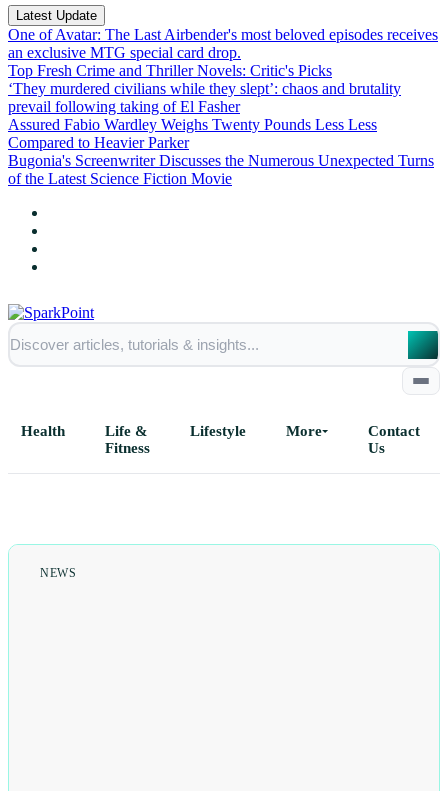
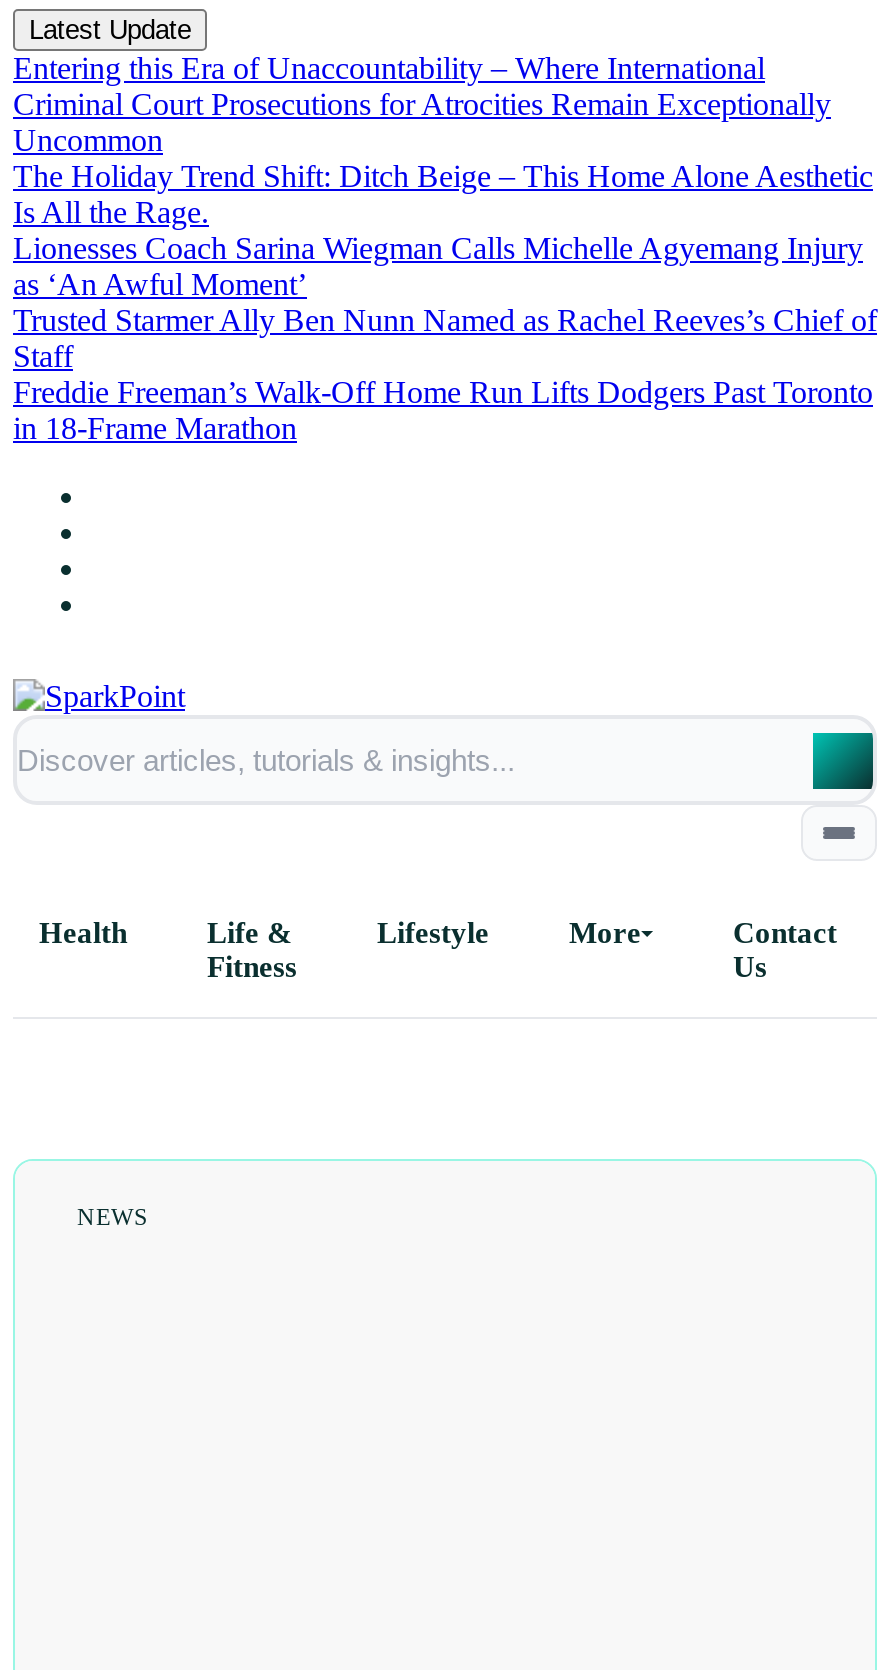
- One of Avatar: The Last Airbender's most beloved episodes receives
- an exclusive MTG special card drop.
- Top Fresh Crime and Thriller Novels: Critic's Picks
- ‘They murdered civilians while they slept’: chaos and brutality
- prevail following taking of El Fasher
- Assured Fabio Wardley Weighs Twenty Pounds Less Less
- Compared to Heavier Parker
- Bugonia's Screenwriter Discusses the Numerous Unexpected Turns
- of the Latest Science Fiction Movie
+ Entering this Era of Unaccountability – Where International
+ Criminal Court Prosecutions for Atrocities Remain Exceptionally
+ Uncommon
+ The Holiday Trend Shift: Ditch Beige – This Home Alone Aesthetic
+ Is All the Rage.
+ Lionesses Coach Sarina Wiegman Calls Michelle Agyemang Injury
+ as ‘An Awful Moment’
+ Trusted Starmer Ally Ben Nunn Named as Rachel Reeves’s Chief of
+ Staff
+ Freddie Freeman’s Walk-Off Home Run Lifts Dodgers Past Toronto
+ in 18-Frame Marathon
